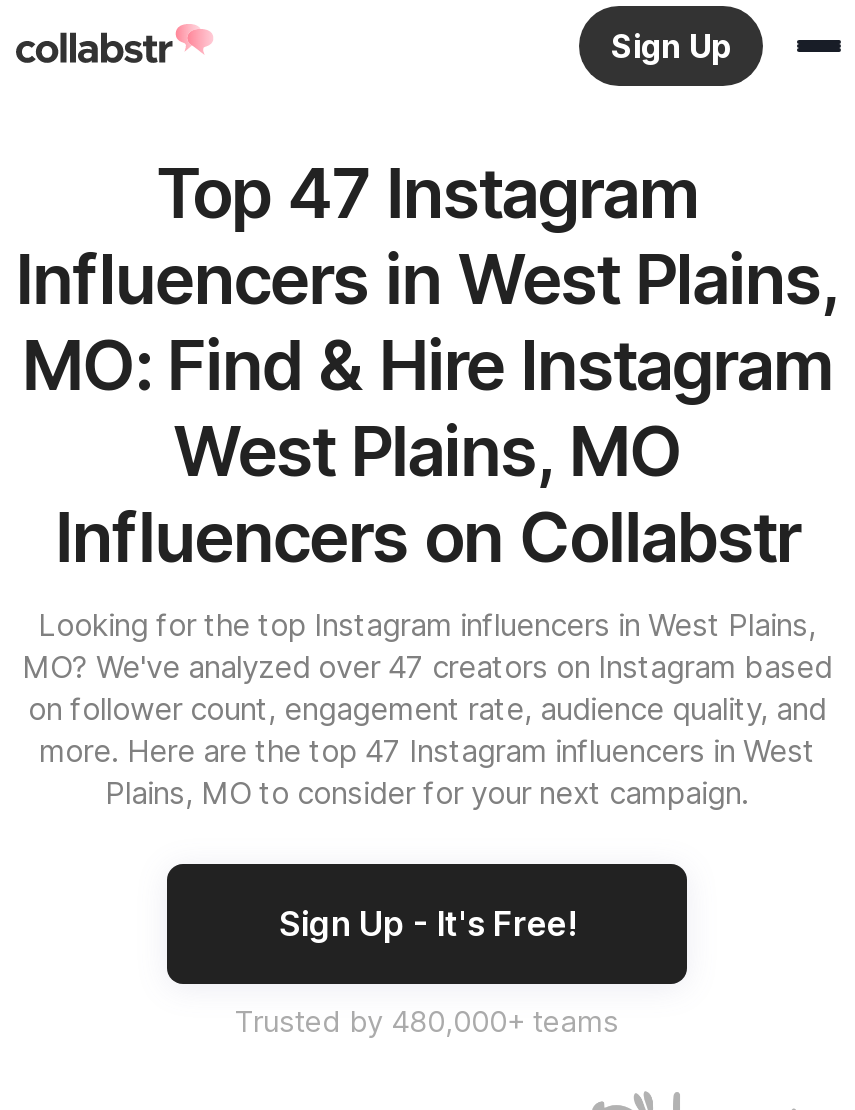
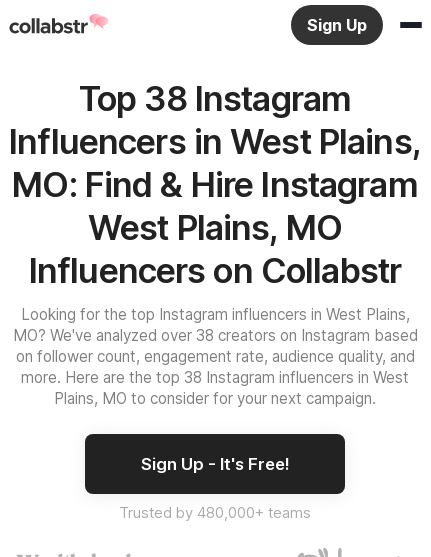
- Top 47 Instagram
+ Top 38 Instagram

- MO? We've analyzed over 47 creators on Instagram based
+ MO? We've analyzed over 38 creators on Instagram based

- more. Here are the top 47 Instagram influencers in West
+ more. Here are the top 38 Instagram influencers in West
